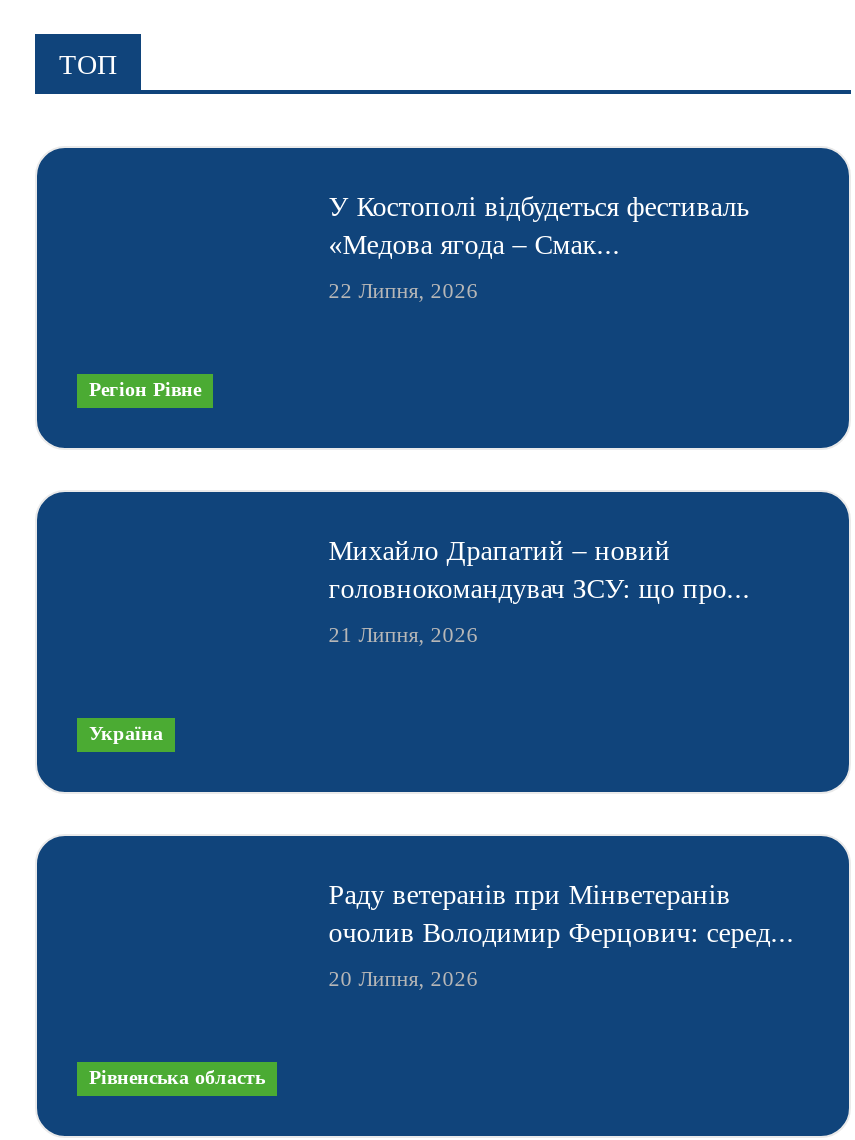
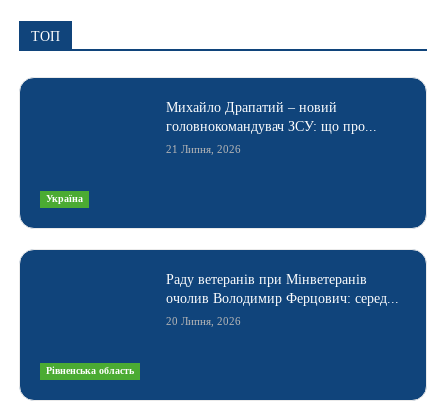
- У Костополі відбудеться фестиваль
- «Медова ягода – Смак...
- 22 Липня, 2026

- Регіон Рівне
